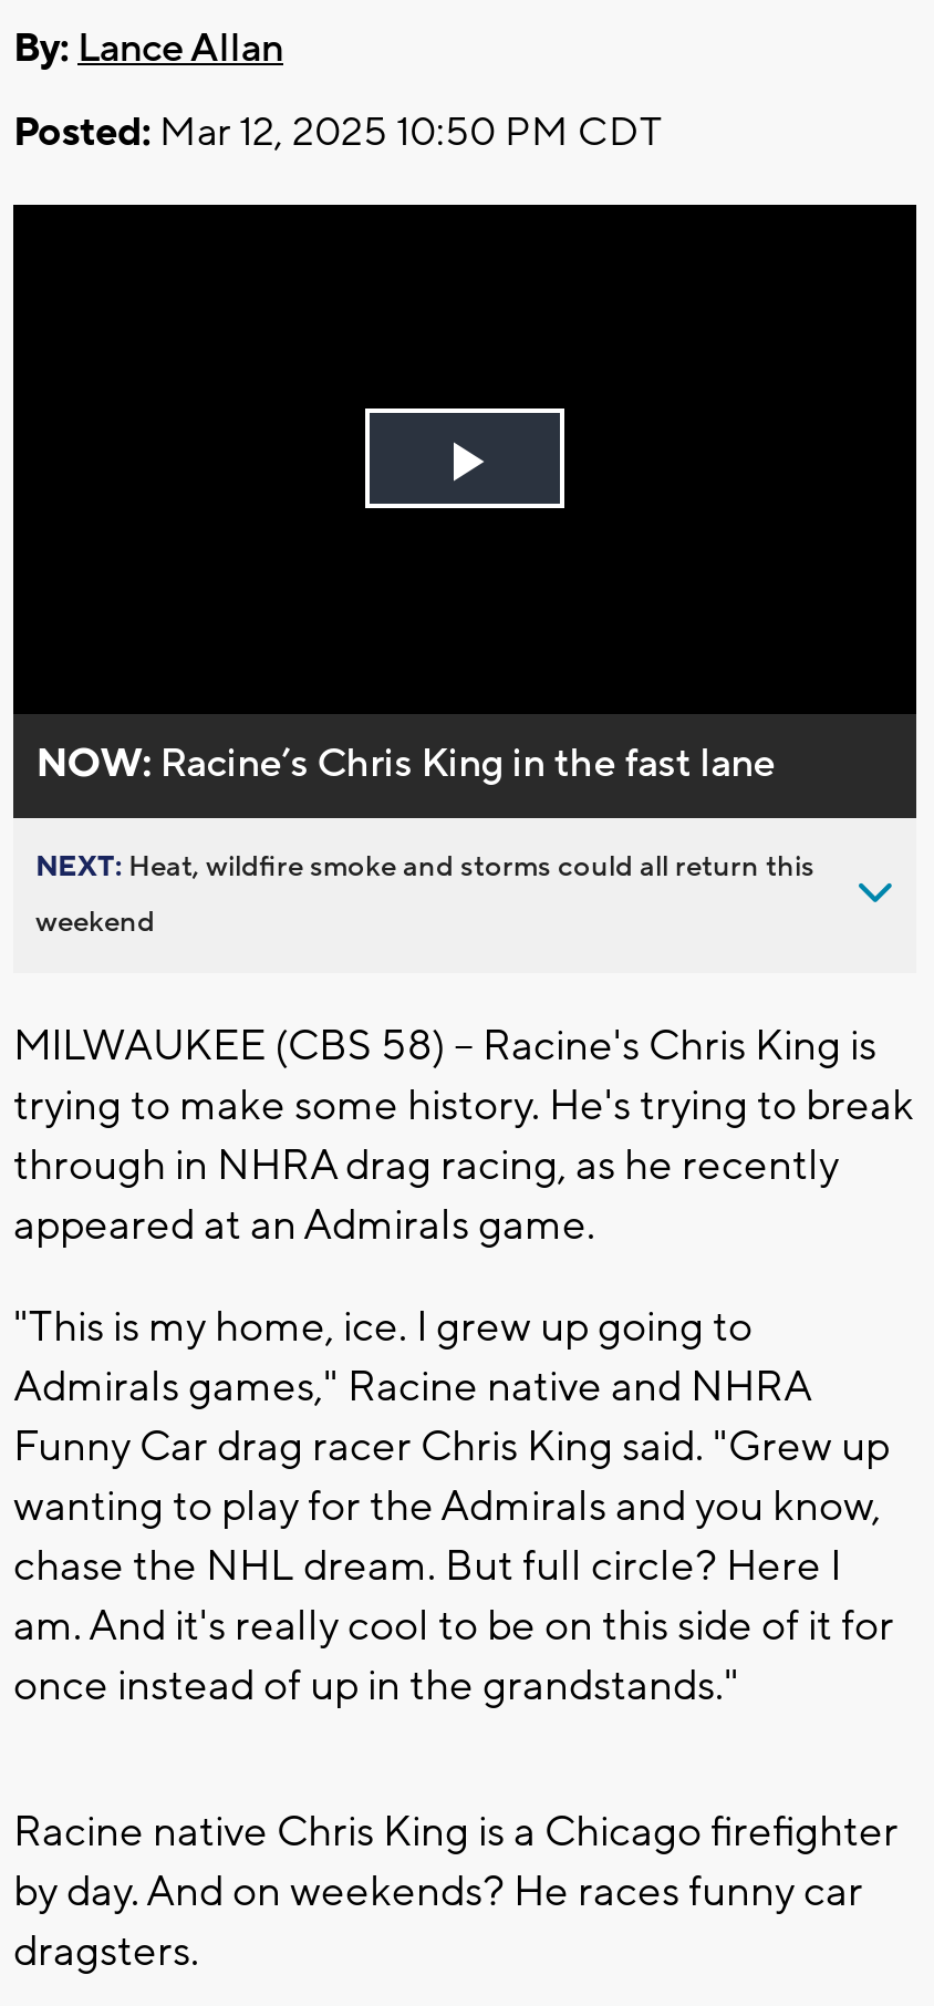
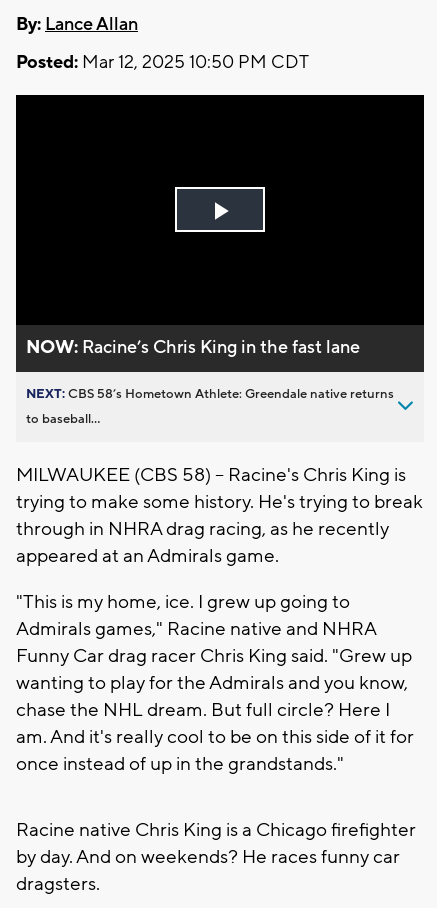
- NEXT: Heat, wildfire smoke and storms could all return this
+ NEXT: CBS 58’s Hometown Athlete: Greendale native returns

- weekend
+ to baseball...
